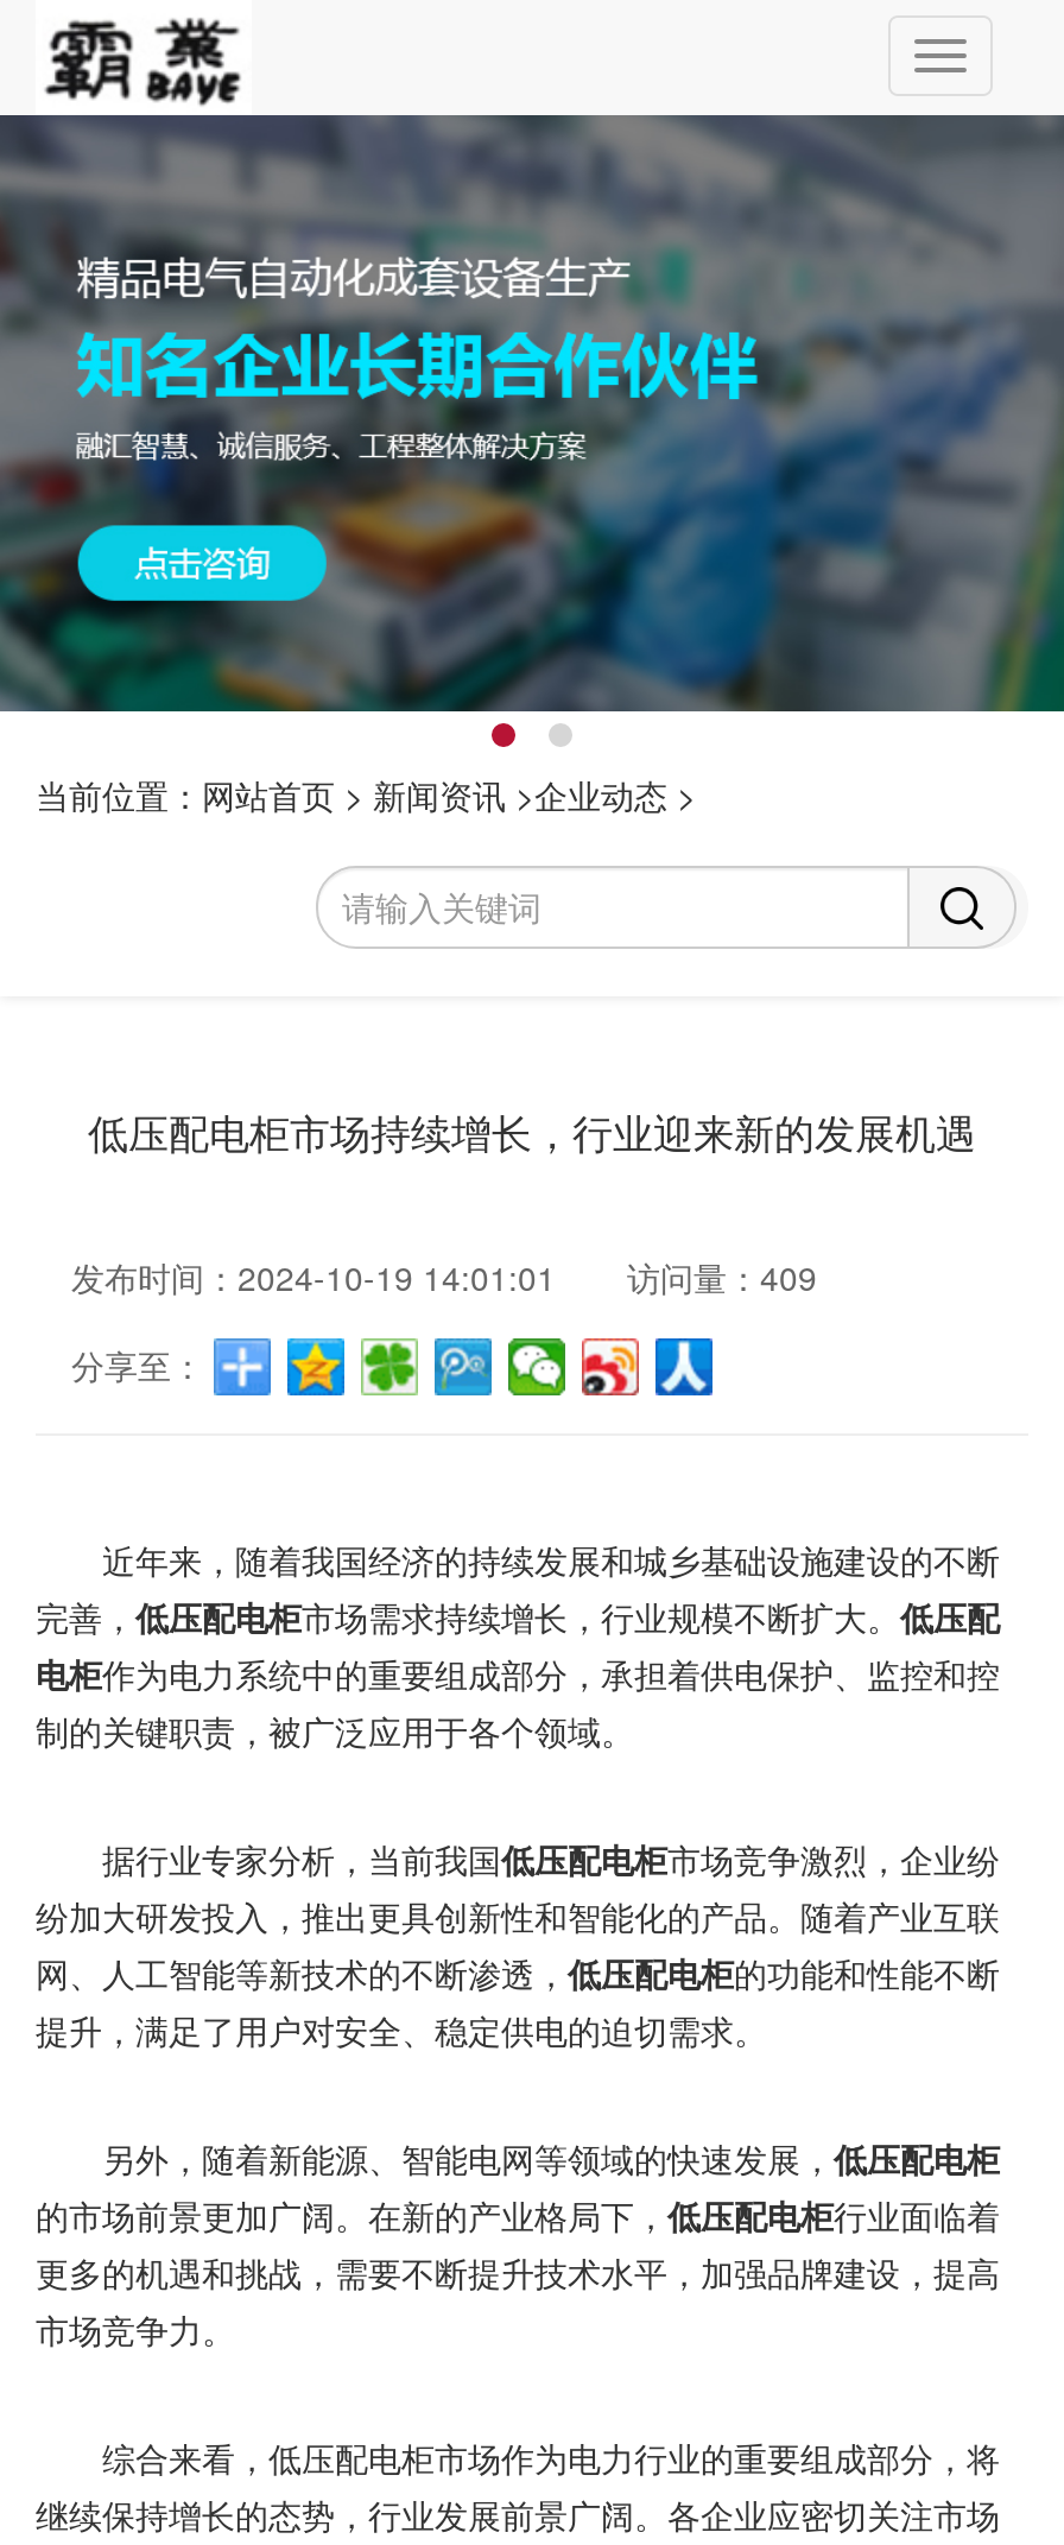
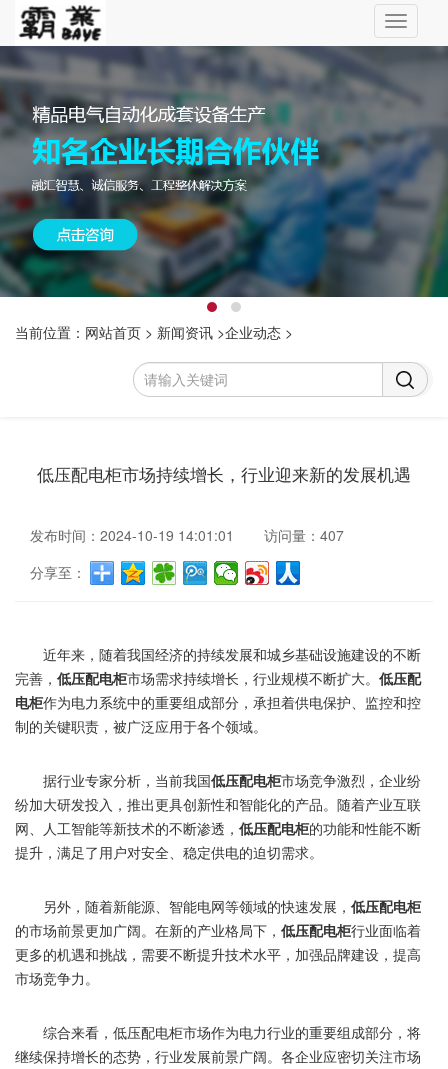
- 发布时间：2024-10-19 14:01:01 访问量：409
+ 发布时间：2024-10-19 14:01:01 访问量：407
